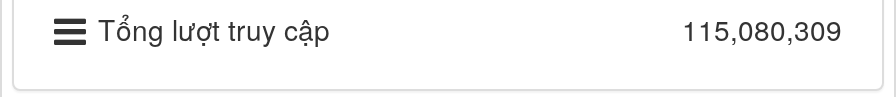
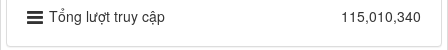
- 115,080,309
+ 115,010,340
